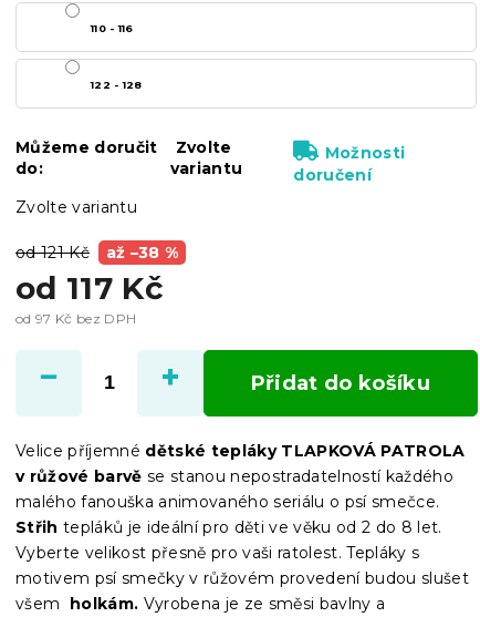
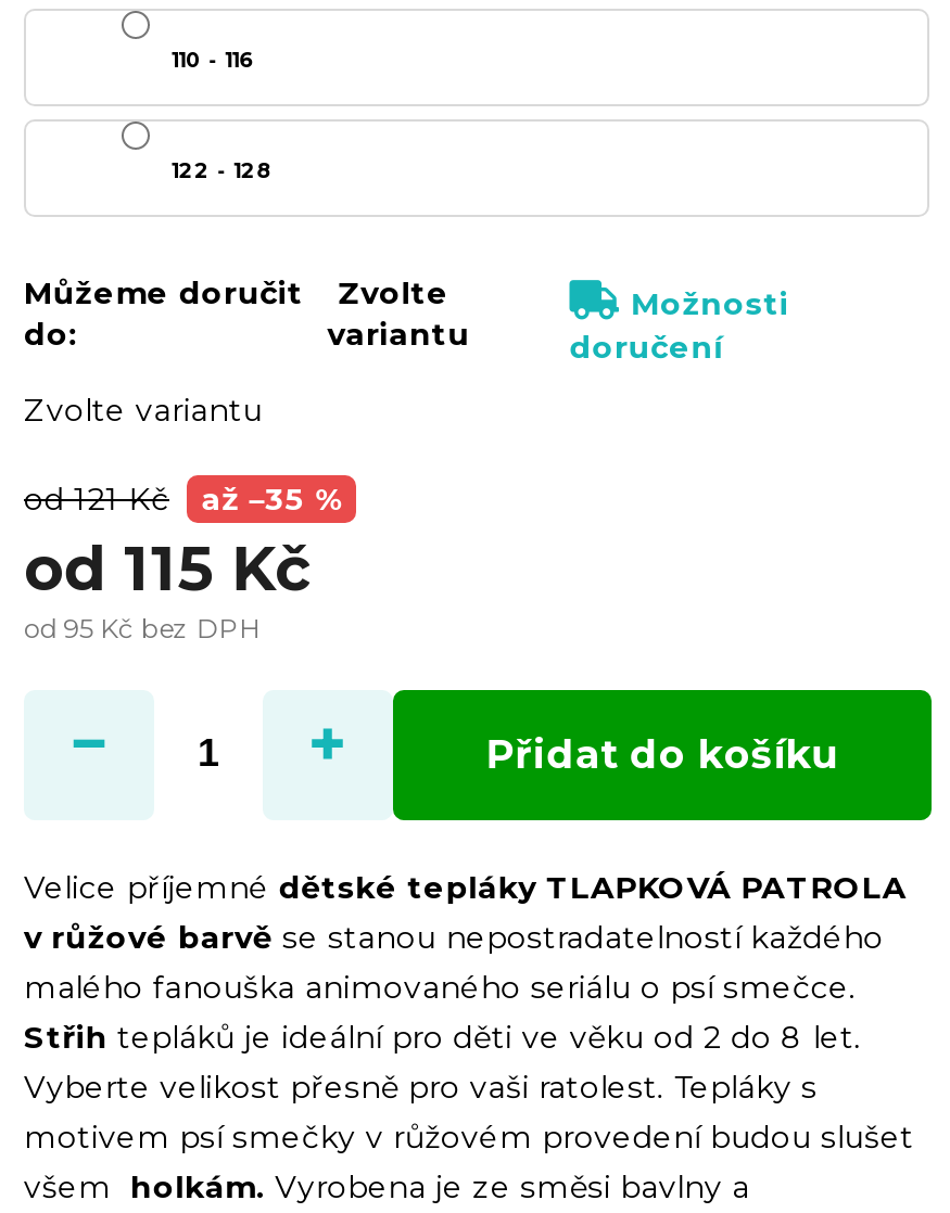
- až –38 %
+ až –35 %

- od 117 Kč
+ od 115 Kč

- od 97 Kč bez DPH
+ od 95 Kč bez DPH
